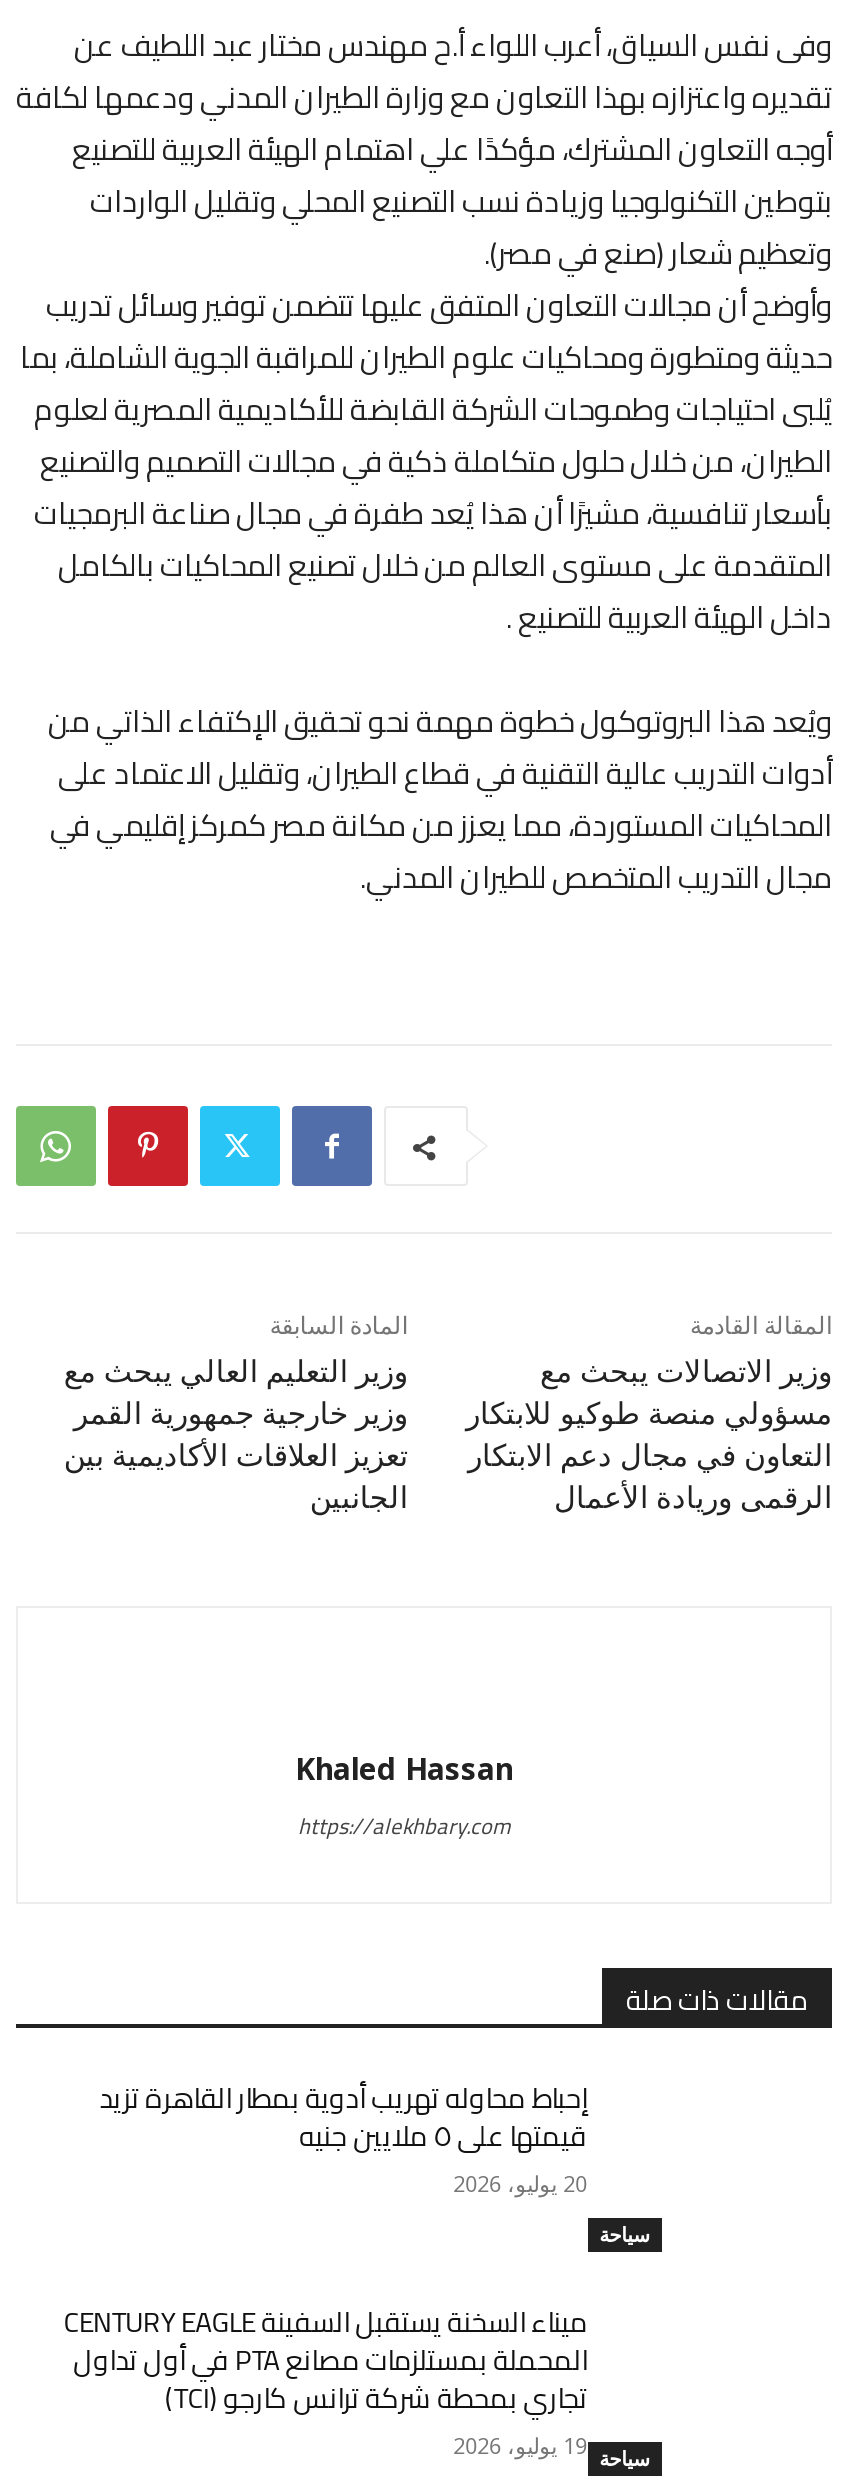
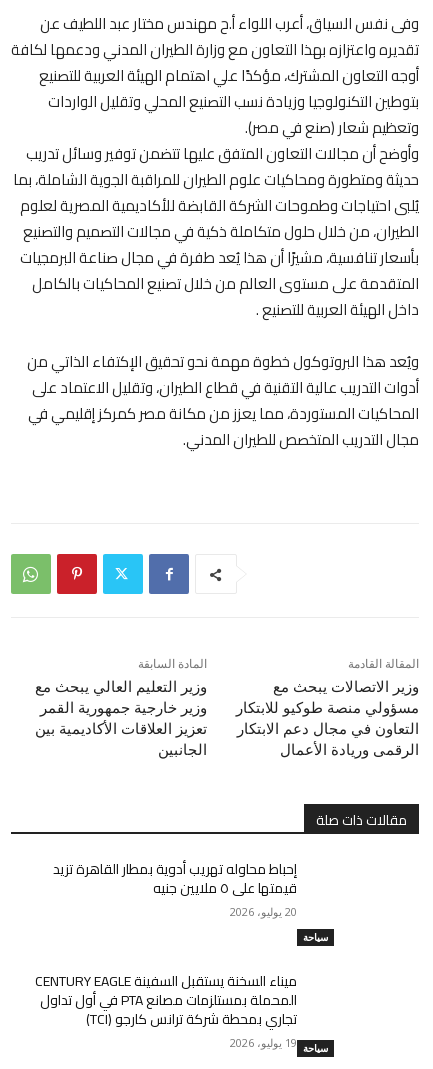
- Khaled Hassan
- https://alekhbary.com
